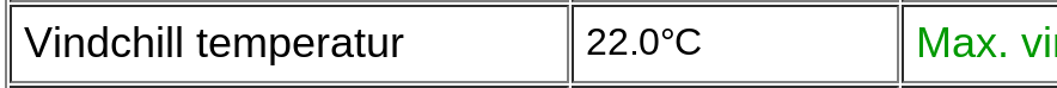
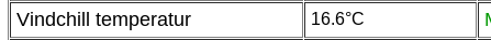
- 22.0°C
+ 16.6°C
